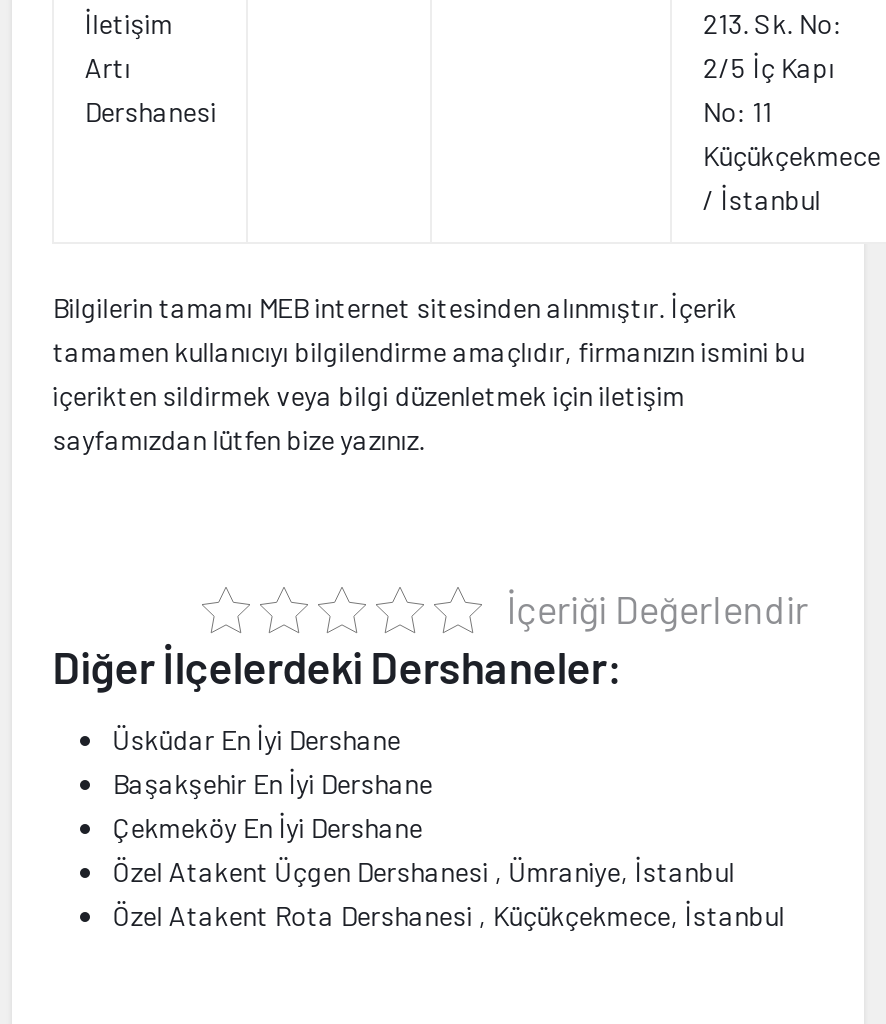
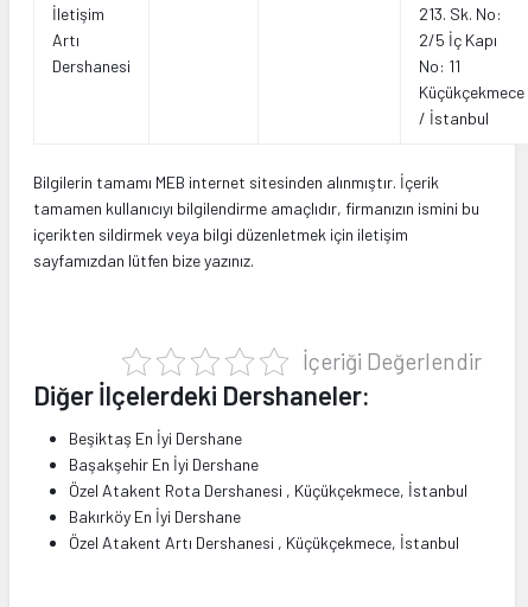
- Üsküdar En İyi Dershane
+ Beşiktaş En İyi Dershane

- Çekmeköy En İyi Dershane
- Özel Atakent Üçgen Dershanesi , Ümraniye, İstanbul

+ Bakırköy En İyi Dershane
+ Özel Atakent Artı Dershanesi , Küçükçekmece, İstanbul

moved up: Özel Atakent Rota Dershanesi , Küçükçekmece, İstanbul
